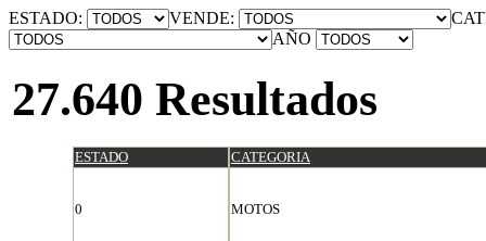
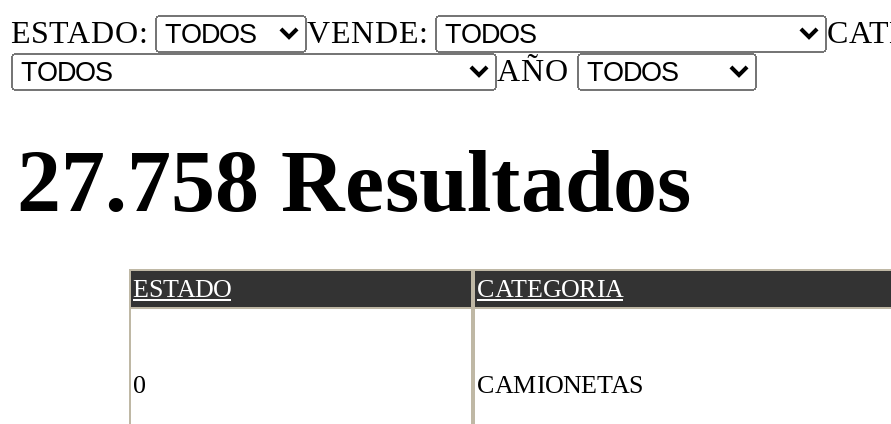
- 27.640 Resultados
+ 27.758 Resultados

- MOTOS
+ CAMIONETAS
